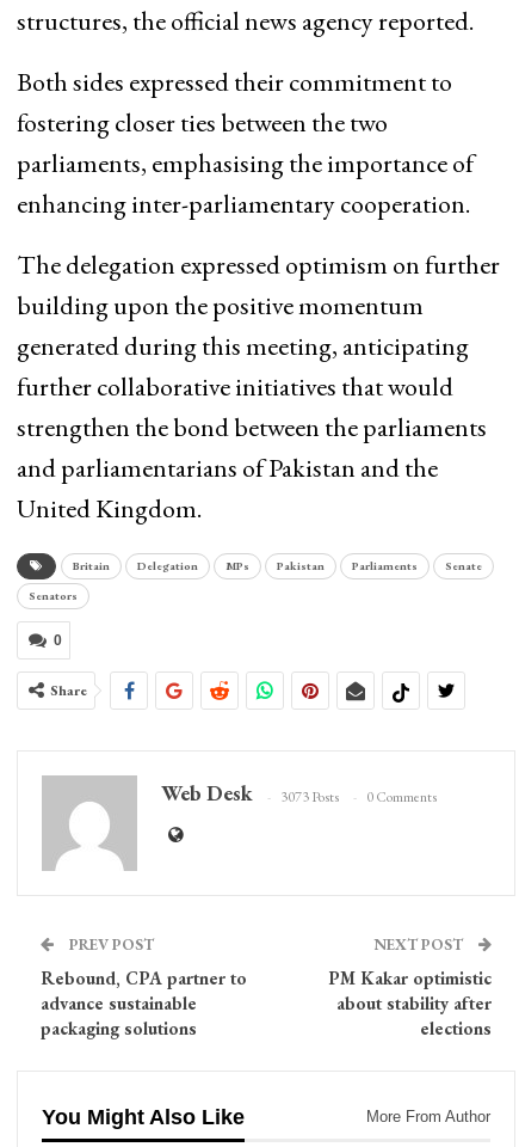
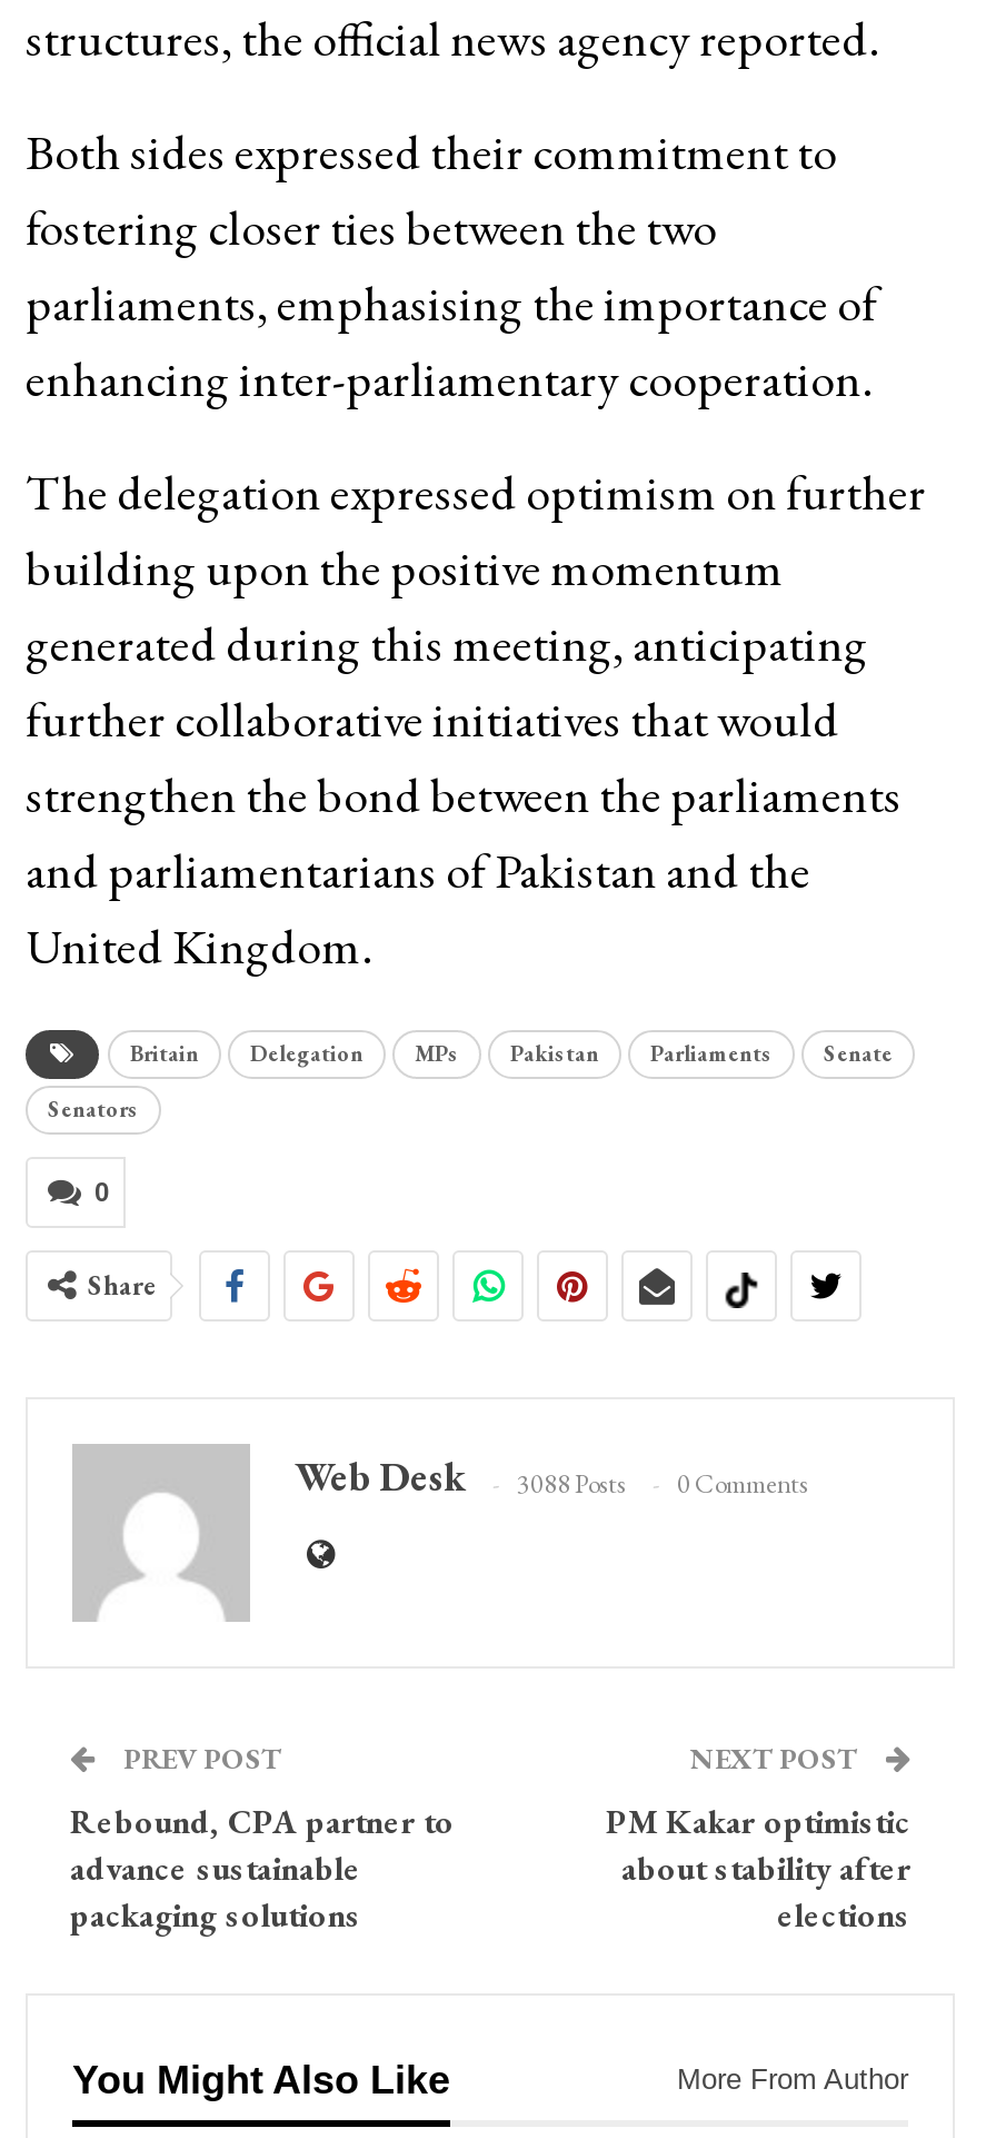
- Web Desk 3073 Posts 0 Comments
+ Web Desk 3088 Posts 0 Comments
